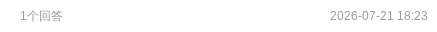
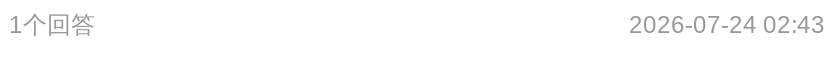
- 2026-07-21 18:23
+ 2026-07-24 02:43
